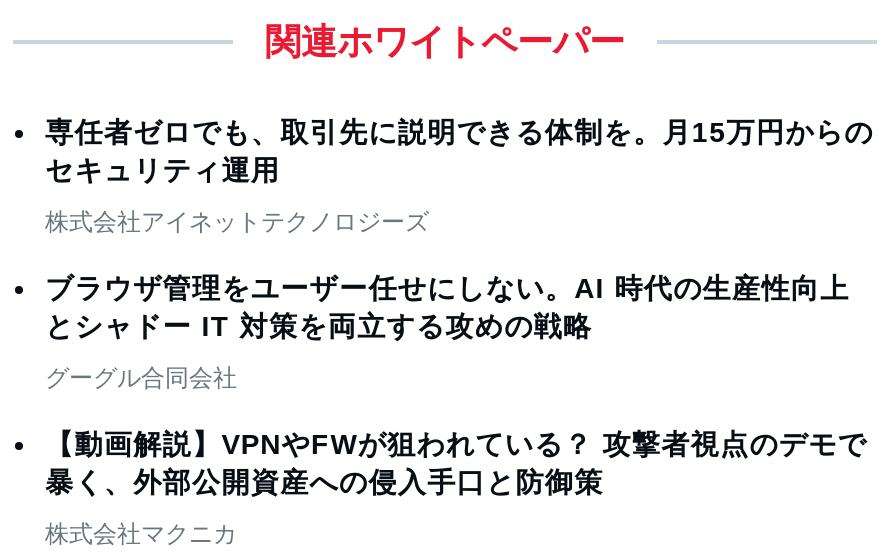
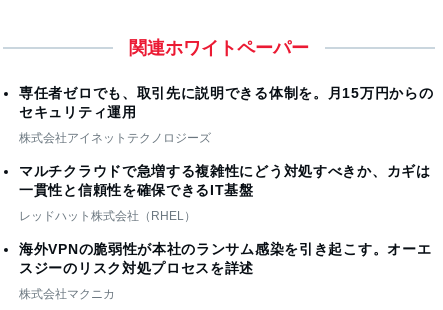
- ブラウザ管理をユーザー任せにしない。AI 時代の生産性向上
- とシャドー IT 対策を両立する攻めの戦略
+ マルチクラウドで急増する複雑性にどう対処すべきか、カギは
+ 一貫性と信頼性を確保できるIT基盤

- グーグル合同会社
+ レッドハット株式会社（RHEL）

- 【動画解説】VPNやFWが狙われている？ 攻撃者視点のデモで
- 暴く、外部公開資産への侵入手口と防御策
+ 海外VPNの脆弱性が本社のランサム感染を引き起こす。オーエ
+ スジーのリスク対処プロセスを詳述
